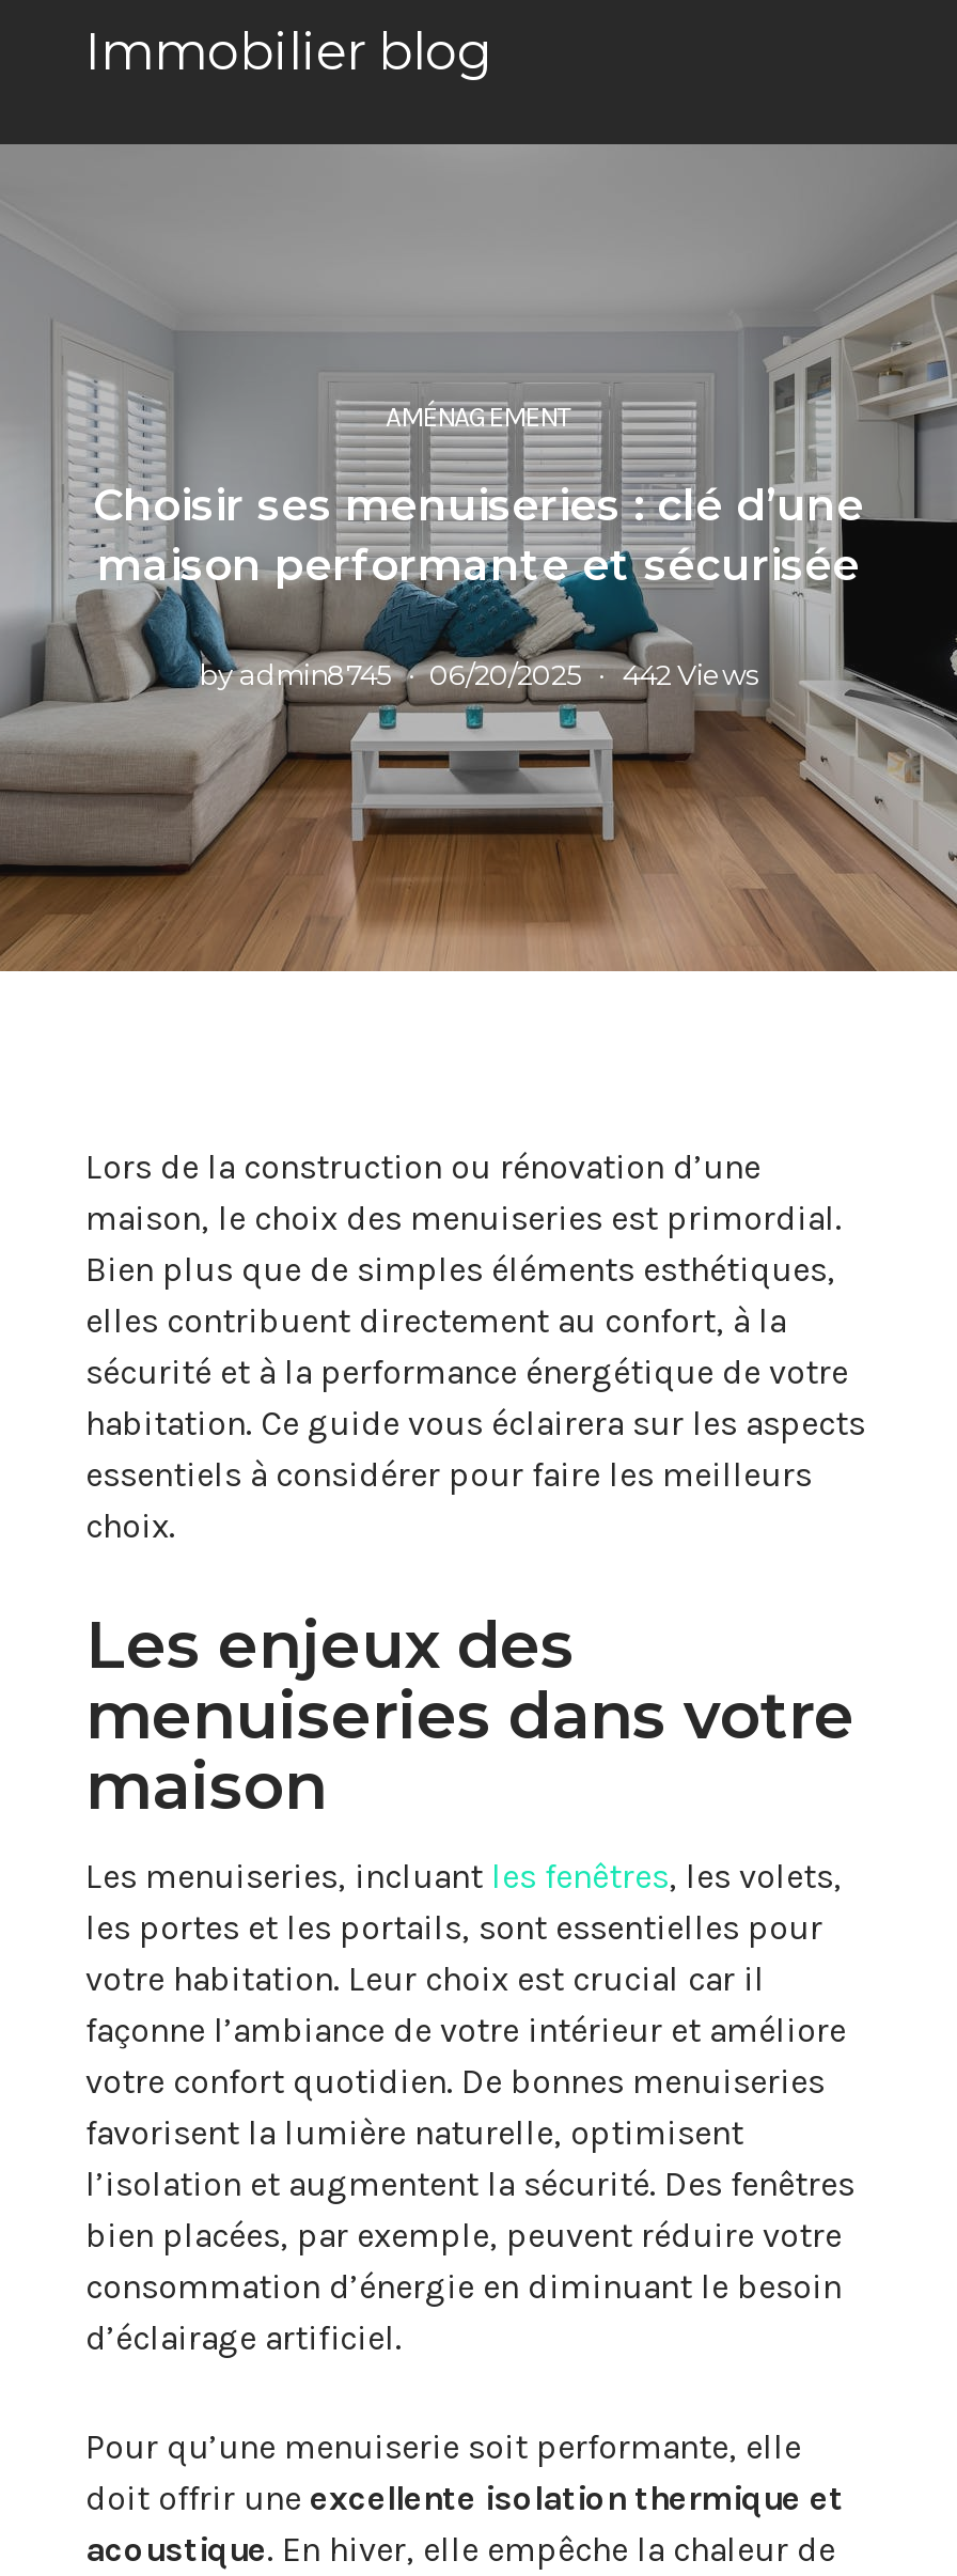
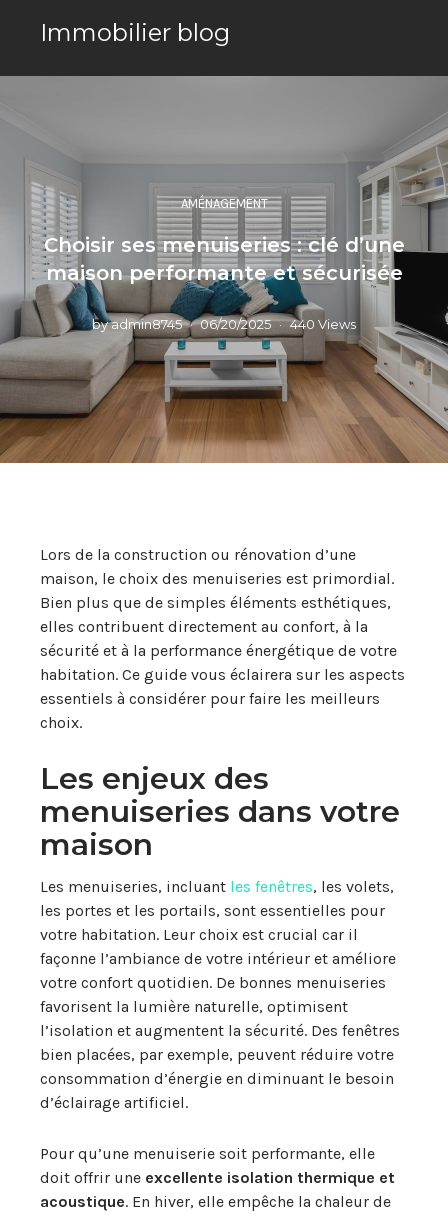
- by admin8745 06/20/2025 442 Views
+ by admin8745 06/20/2025 440 Views
